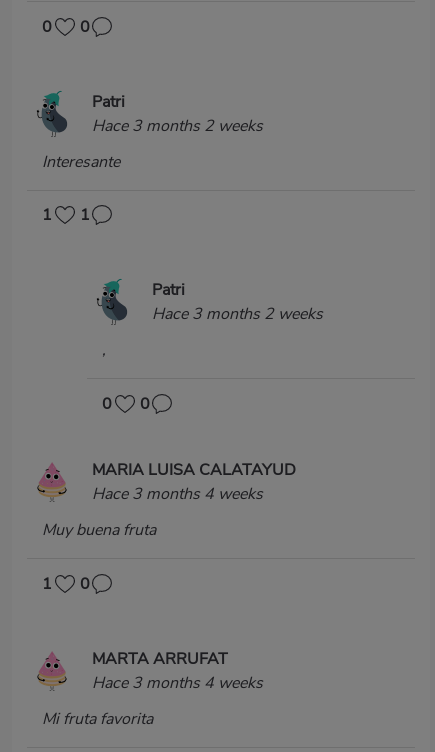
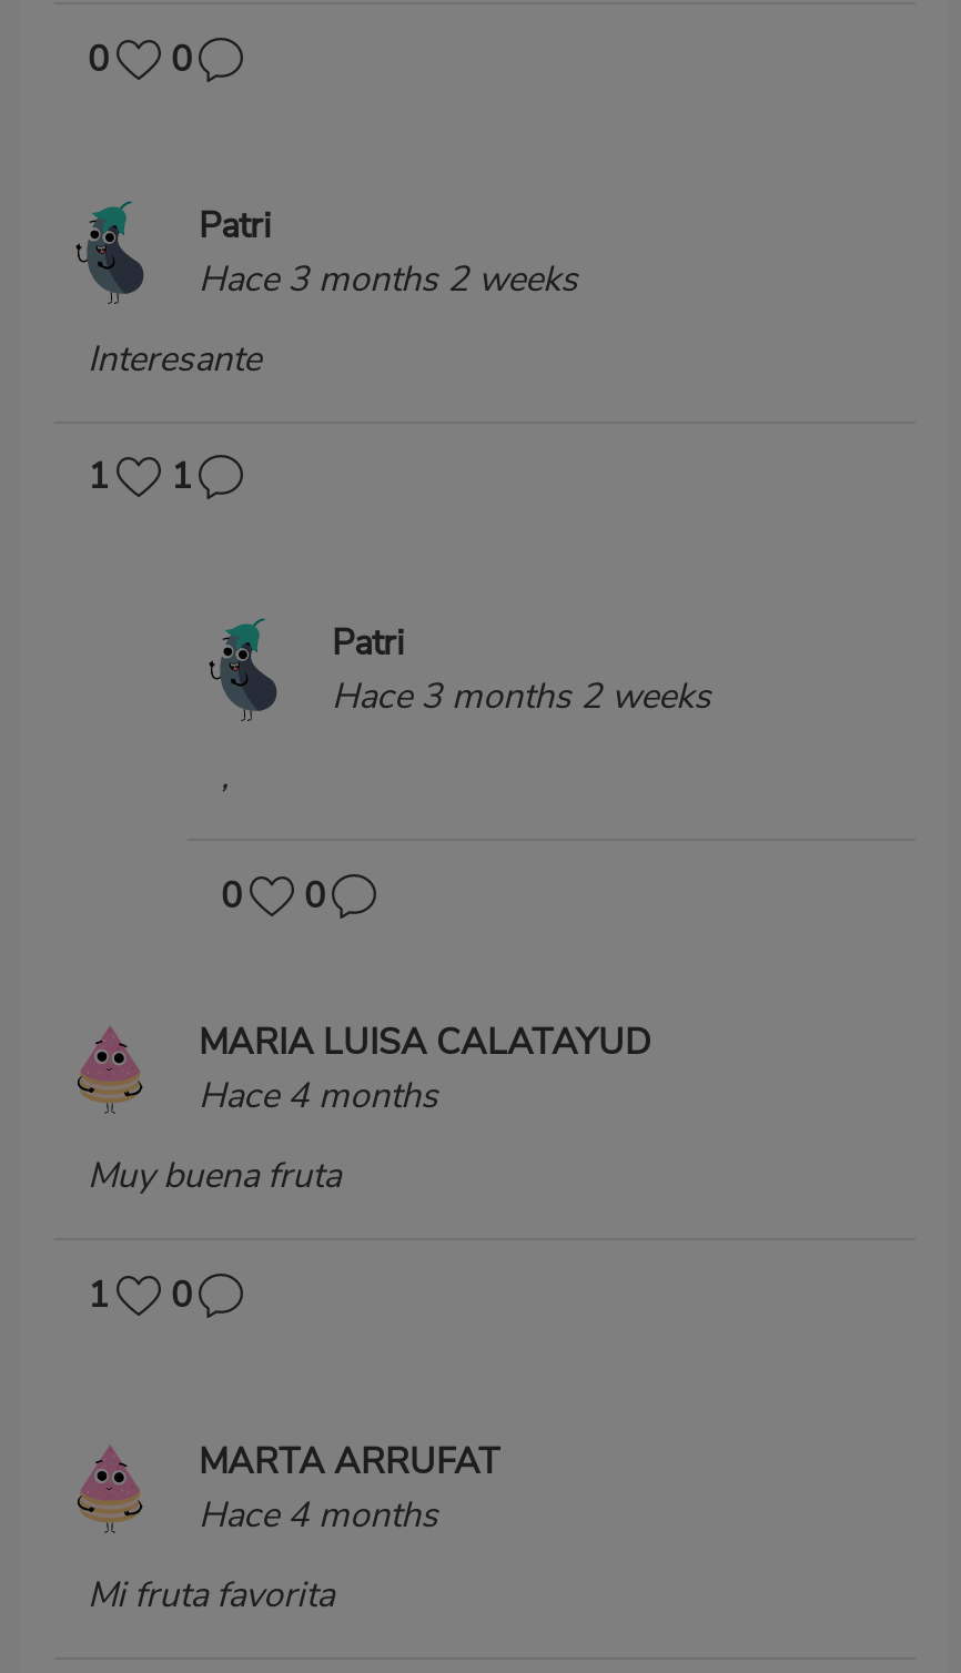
- Hace 3 months 4 weeks
+ Hace 4 months

- Hace 3 months 4 weeks
+ Hace 4 months
